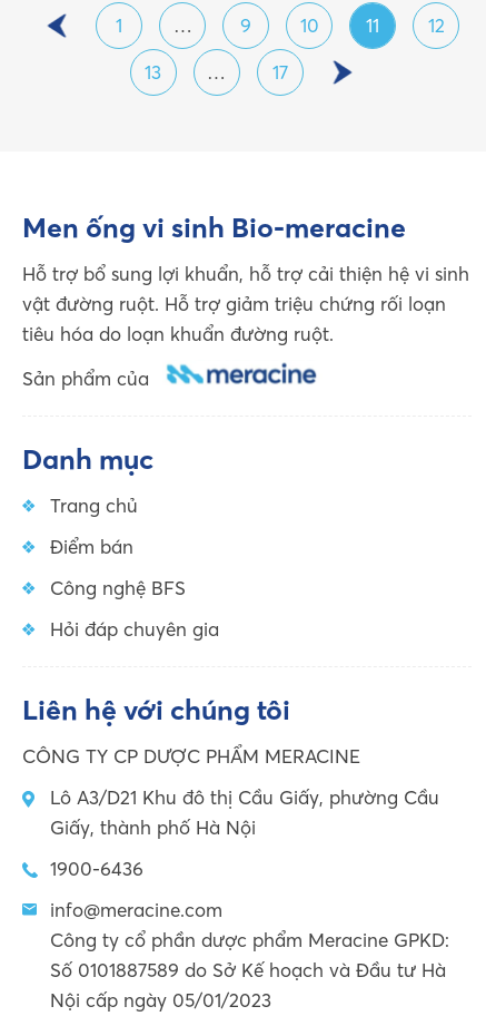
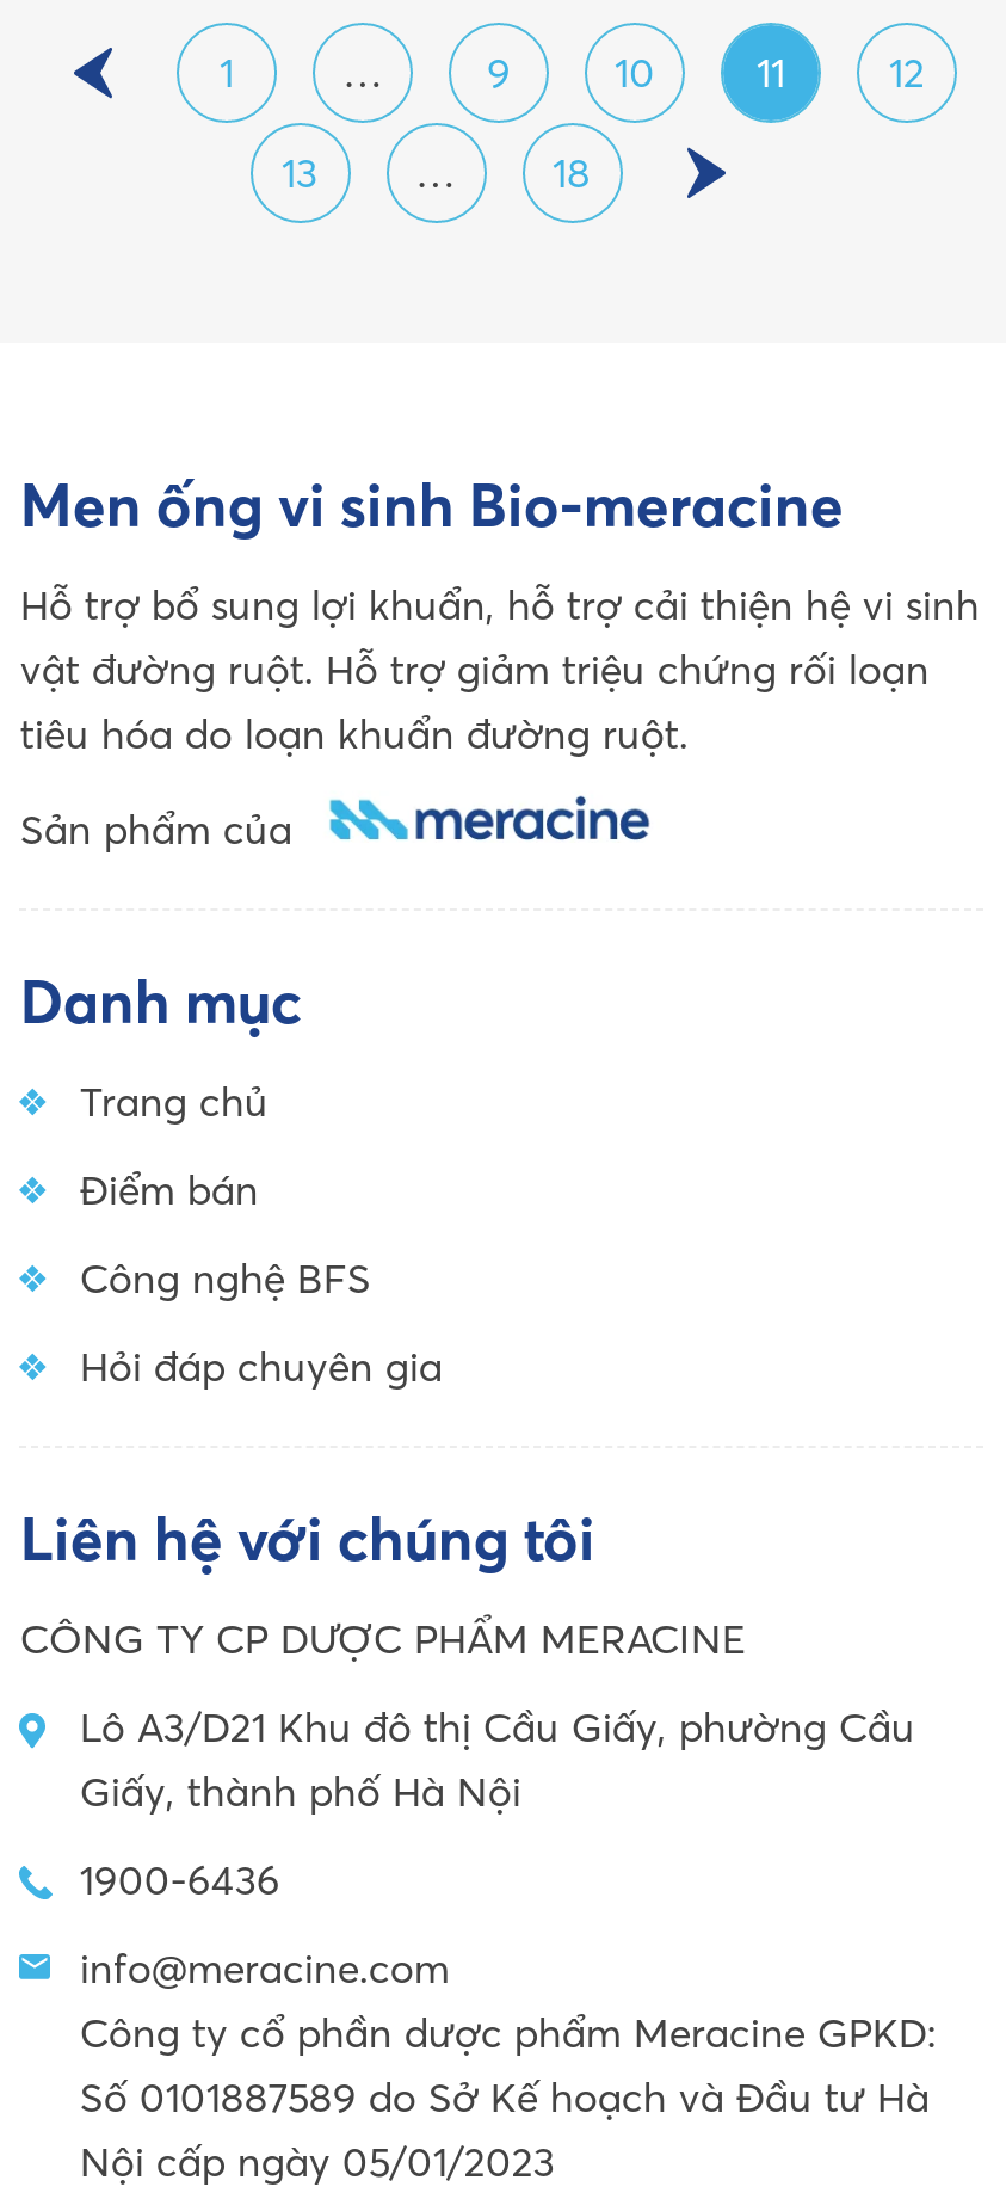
- 17
+ 18
